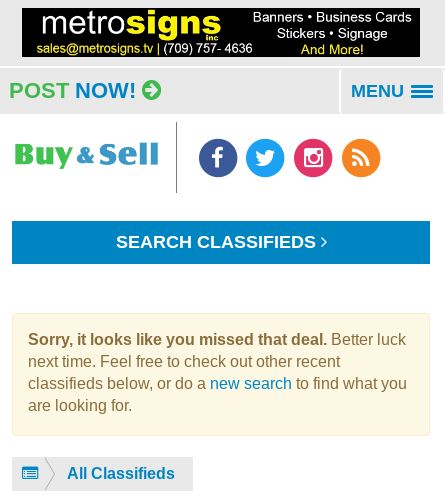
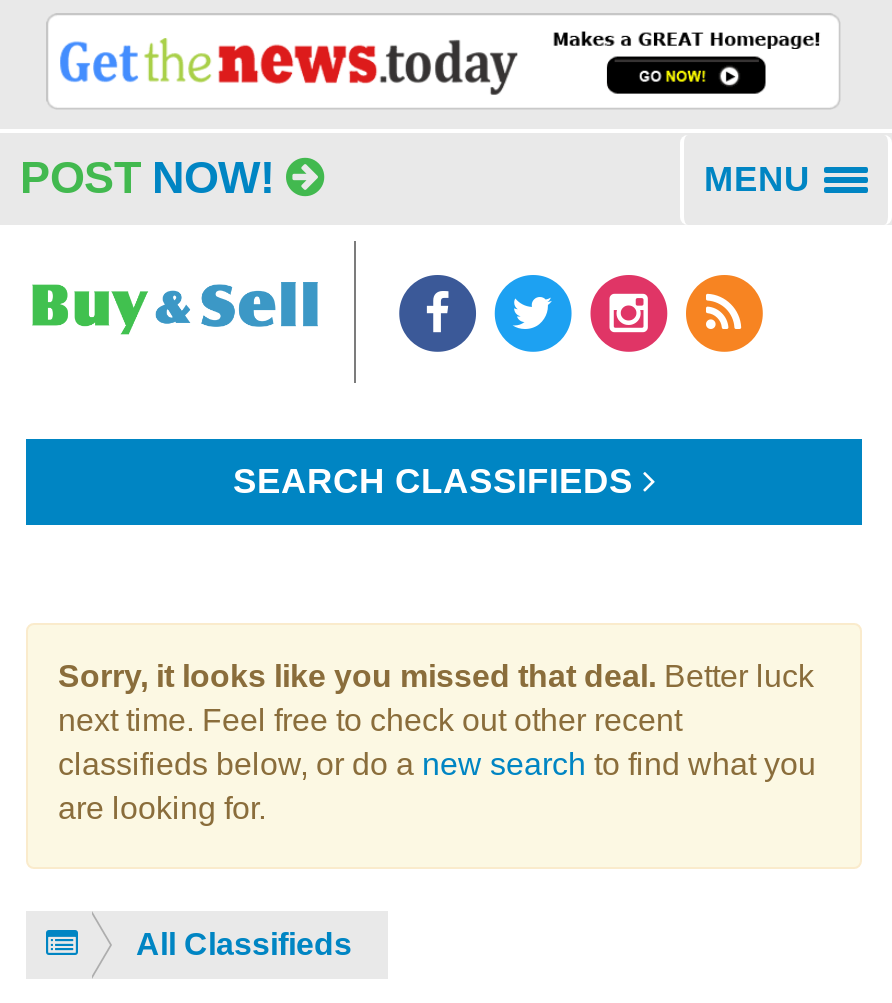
- [image]
+ [image]
